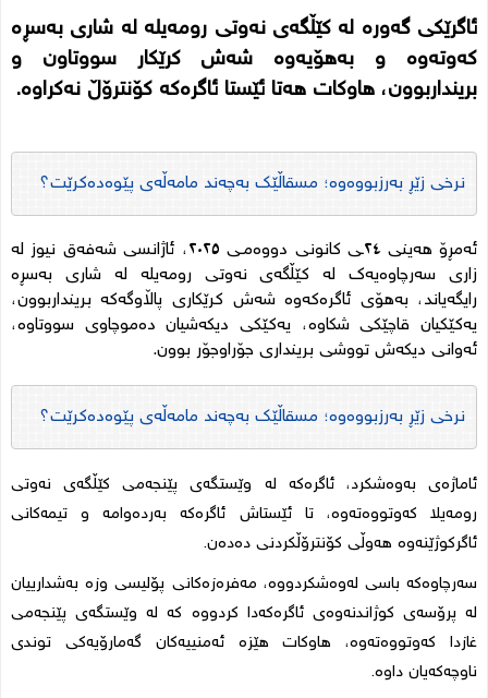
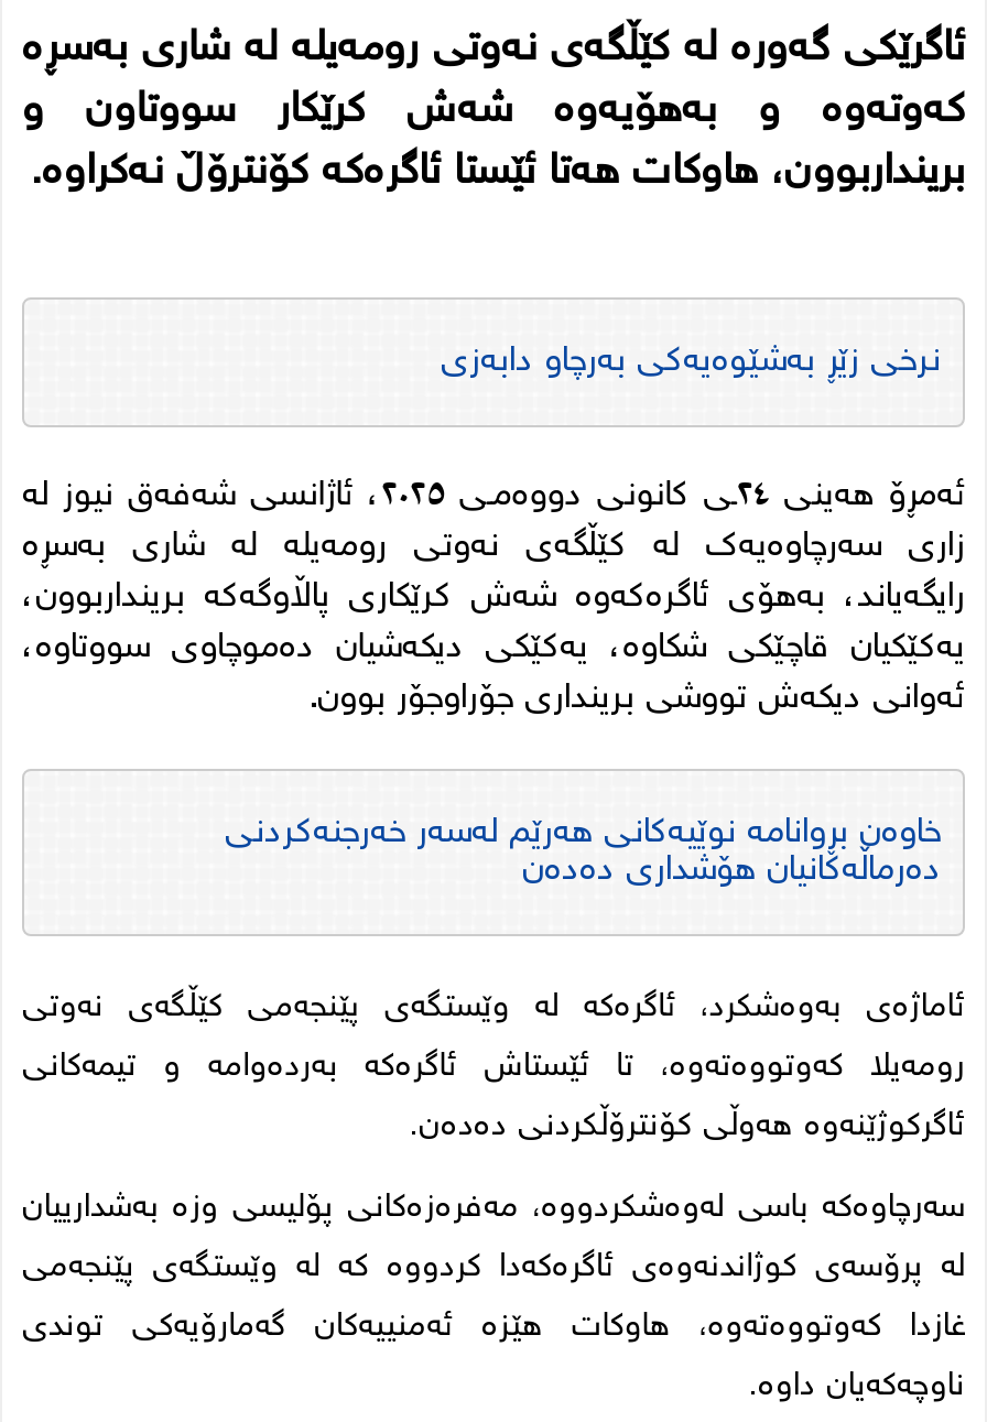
- نرخی زێڕ بەرزبووەوە؛ مسقاڵێک بەچەند مامەڵەی پێوەدەکرێت؟
+ نرخی زێڕ بەشێوەیەکی بەرچاو دابەزی

- نرخی زێڕ بەرزبووەوە؛ مسقاڵێک بەچەند مامەڵەی پێوەدەکرێت؟
+ خاوەن بڕوانامە نوێیەکانی هەرێم لەسەر خەرجنەکردنی
+ دەرماڵەکانیان هۆشداری دەدەن
